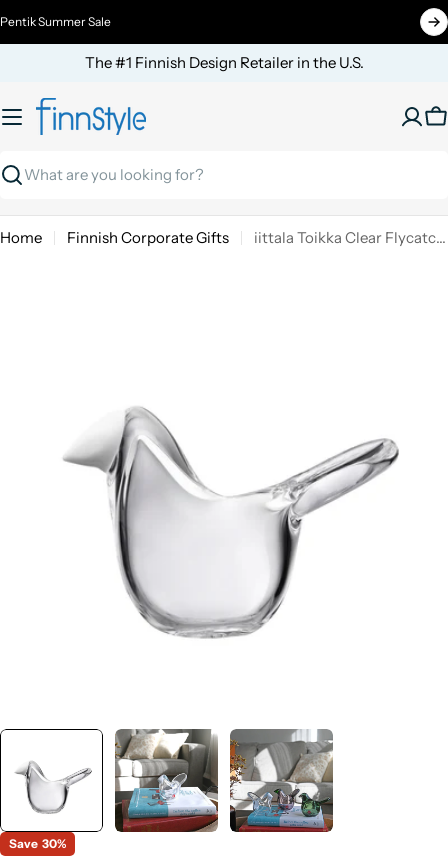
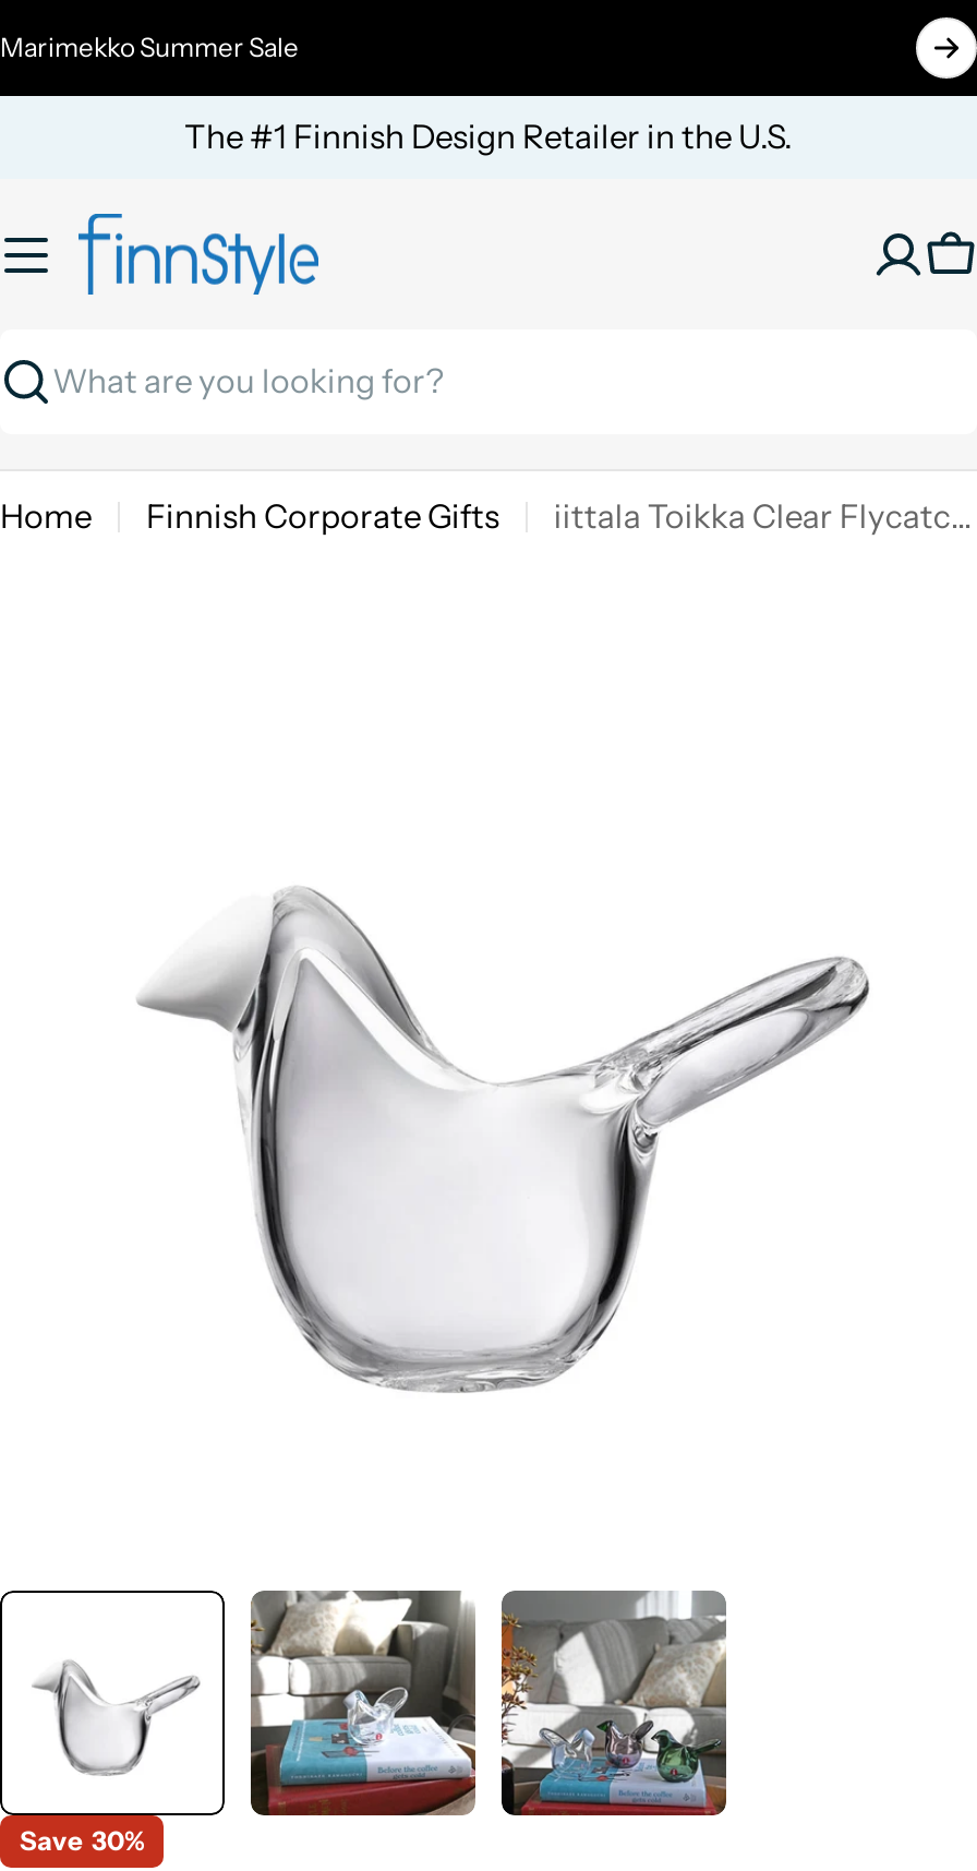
- Pentik Summer Sale
+ Marimekko Summer Sale
